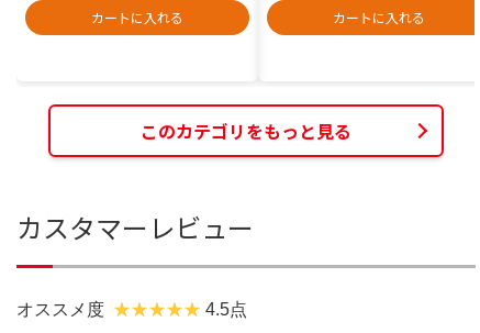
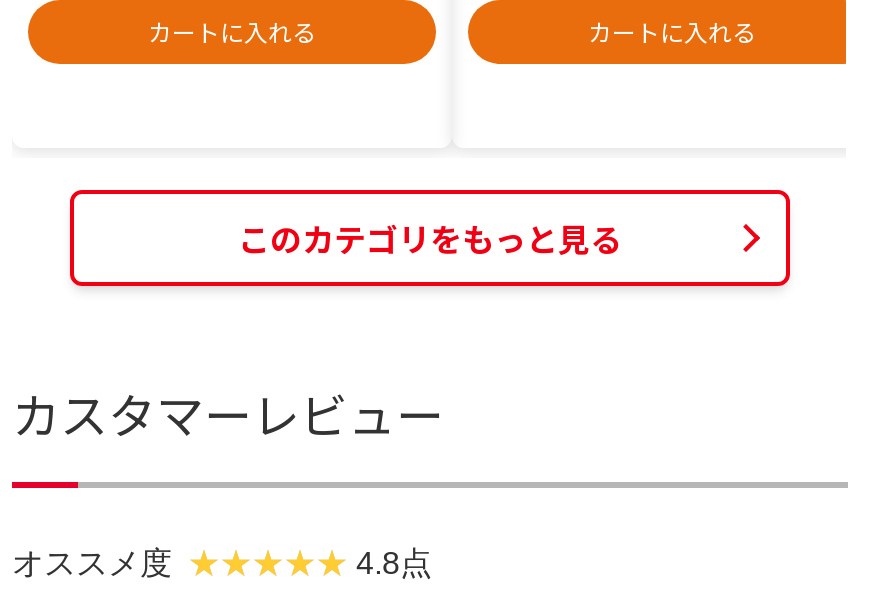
- 4.5点
+ 4.8点
